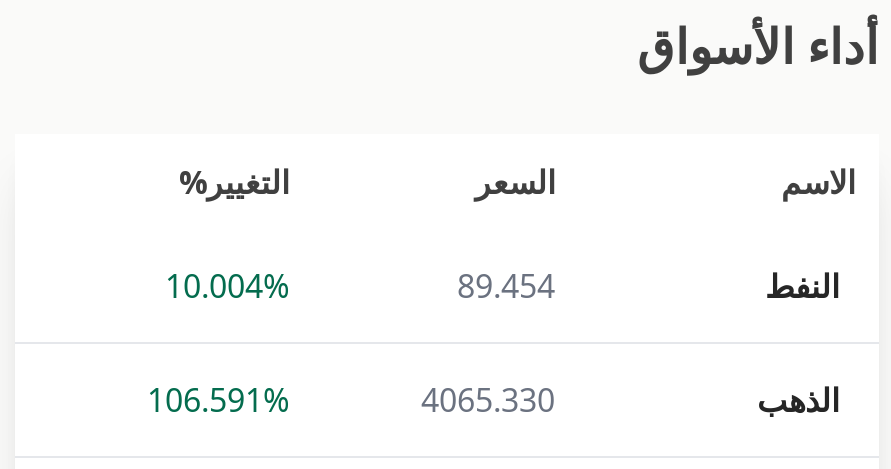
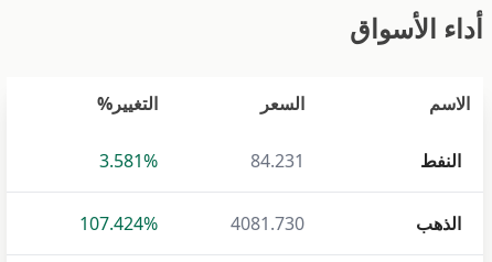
- 10.004%
+ 3.581%

- 89.454
+ 84.231

- 106.591%
+ 107.424%

- 4065.330
+ 4081.730
